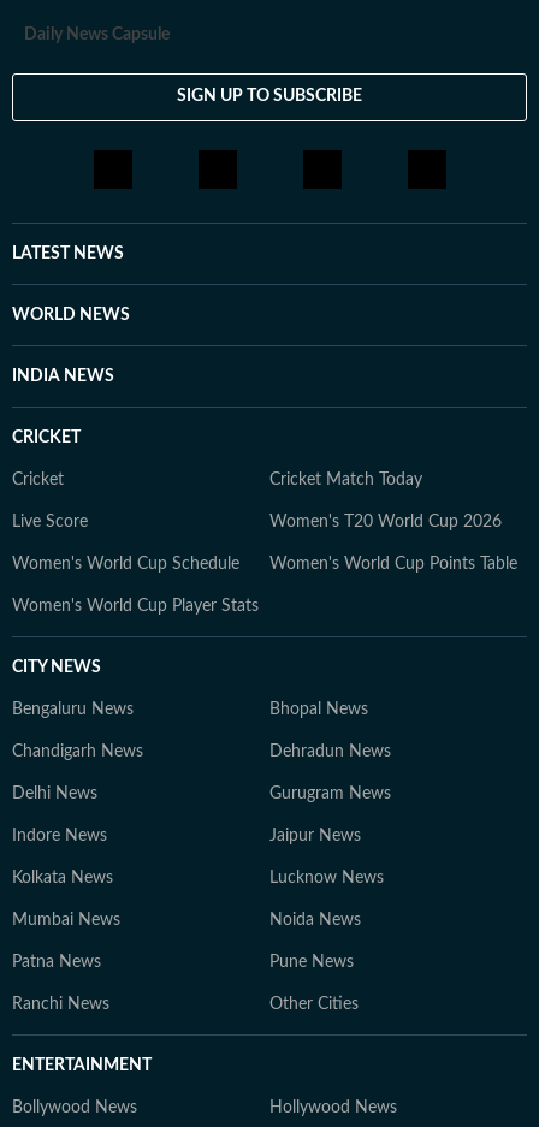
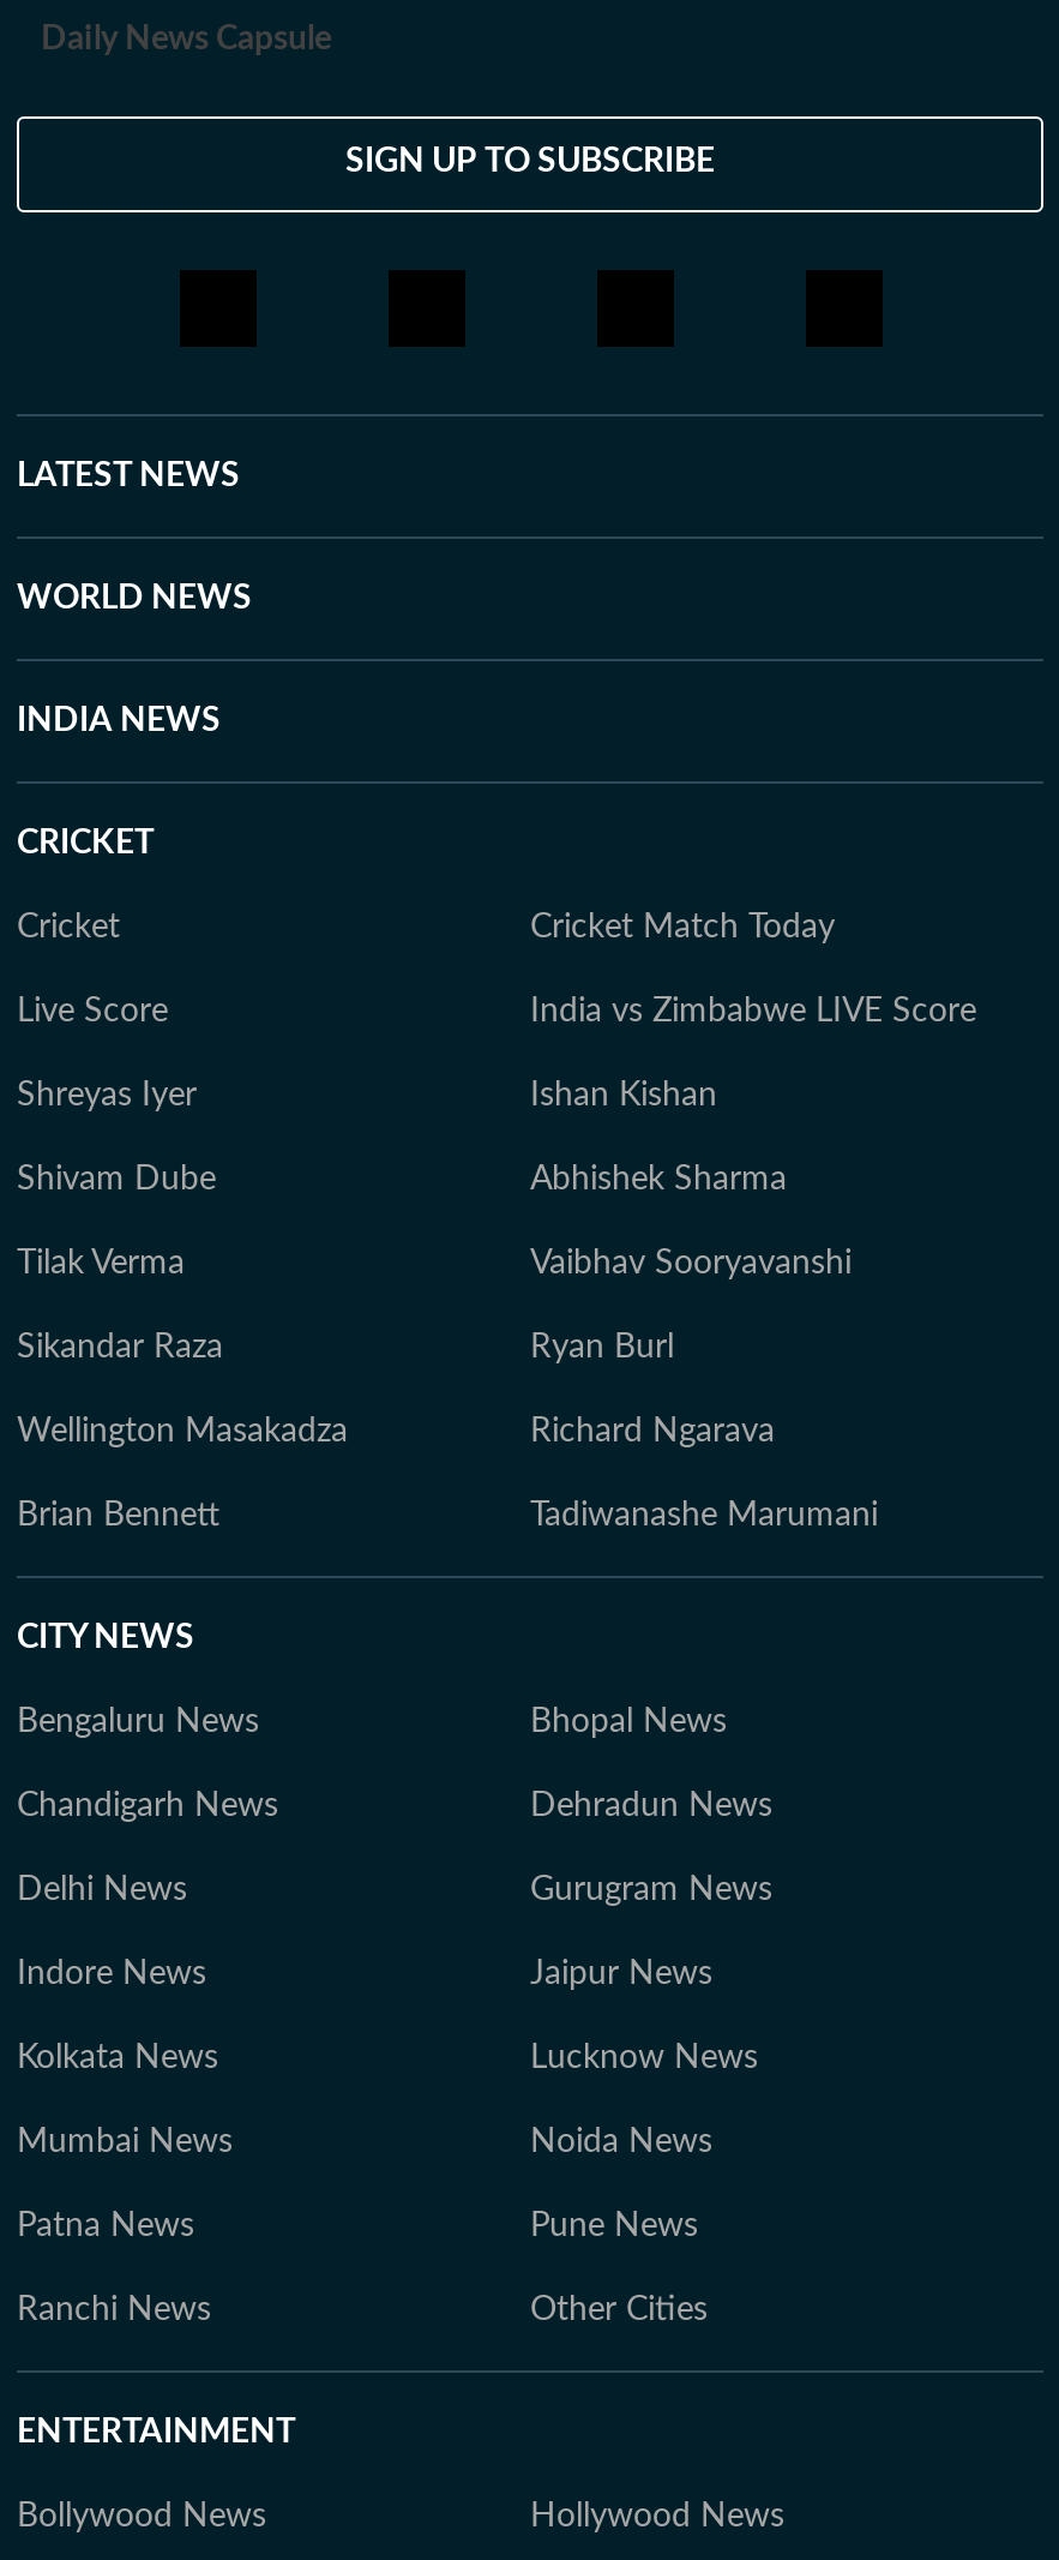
- Women's T20 World Cup 2026
- Women's World Cup Schedule
- Women's World Cup Points Table
- Women's World Cup Player Stats
+ India vs Zimbabwe LIVE Score
+ Shreyas Iyer
+ Ishan Kishan
+ Shivam Dube
+ Abhishek Sharma
+ Tilak Verma
+ Vaibhav Sooryavanshi
+ Sikandar Raza
+ Ryan Burl
+ Wellington Masakadza
+ Richard Ngarava
+ Brian Bennett
+ Tadiwanashe Marumani
